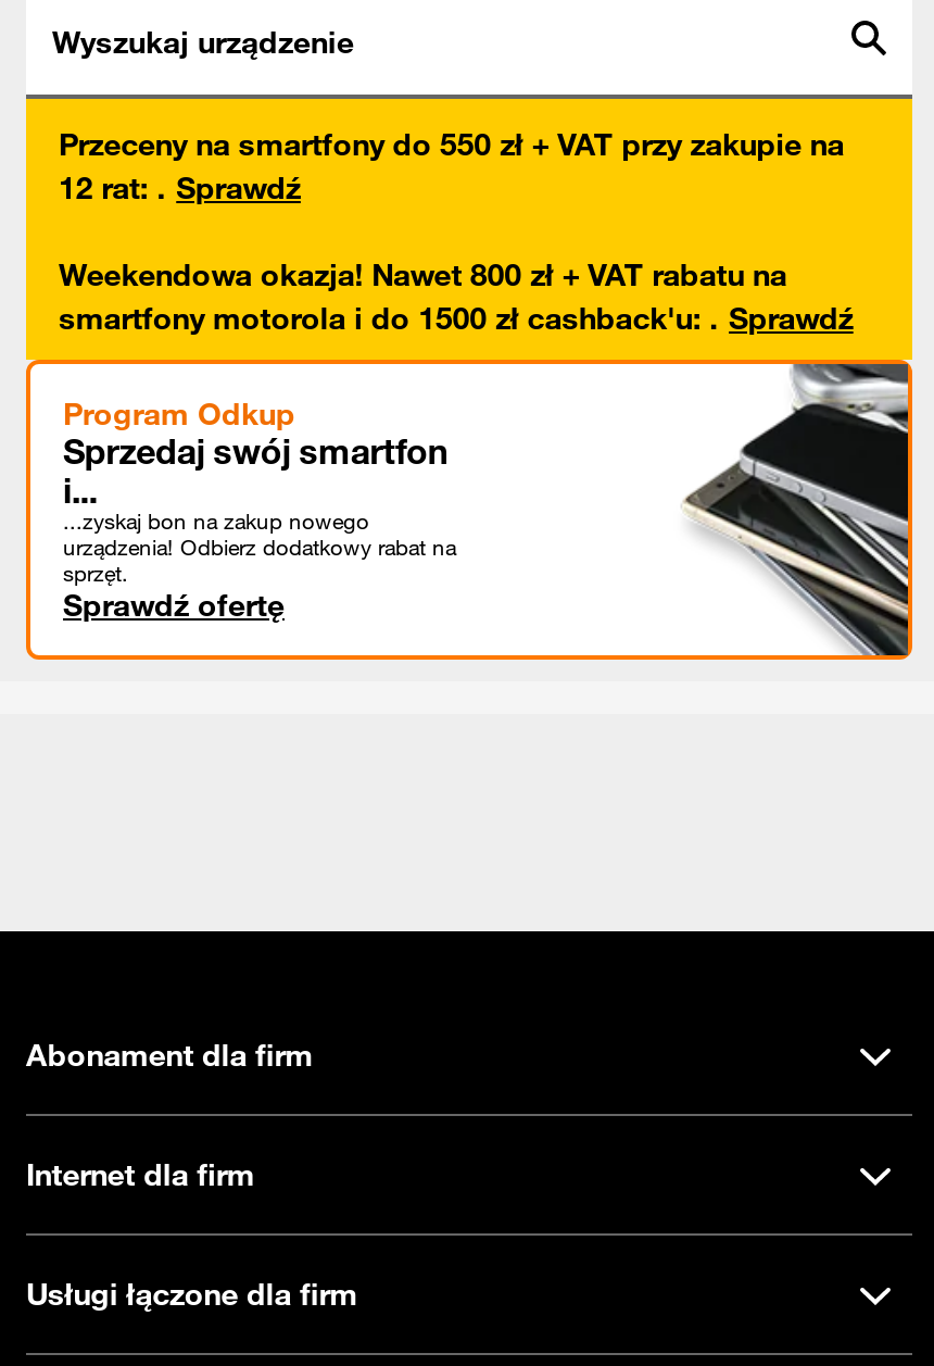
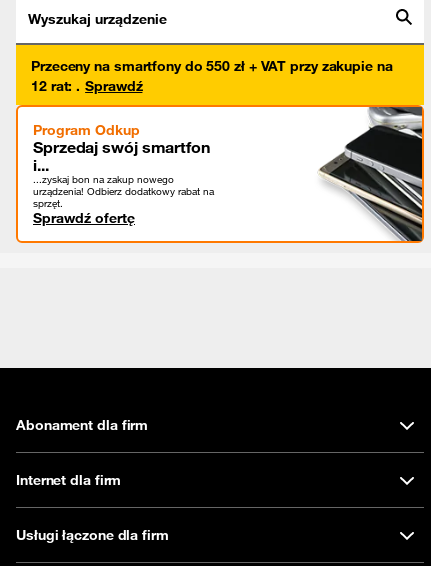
- Weekendowa okazja! Nawet 800 zł + VAT rabatu na
- smartfony motorola i do 1500 zł cashback'u:. Sprawdź
